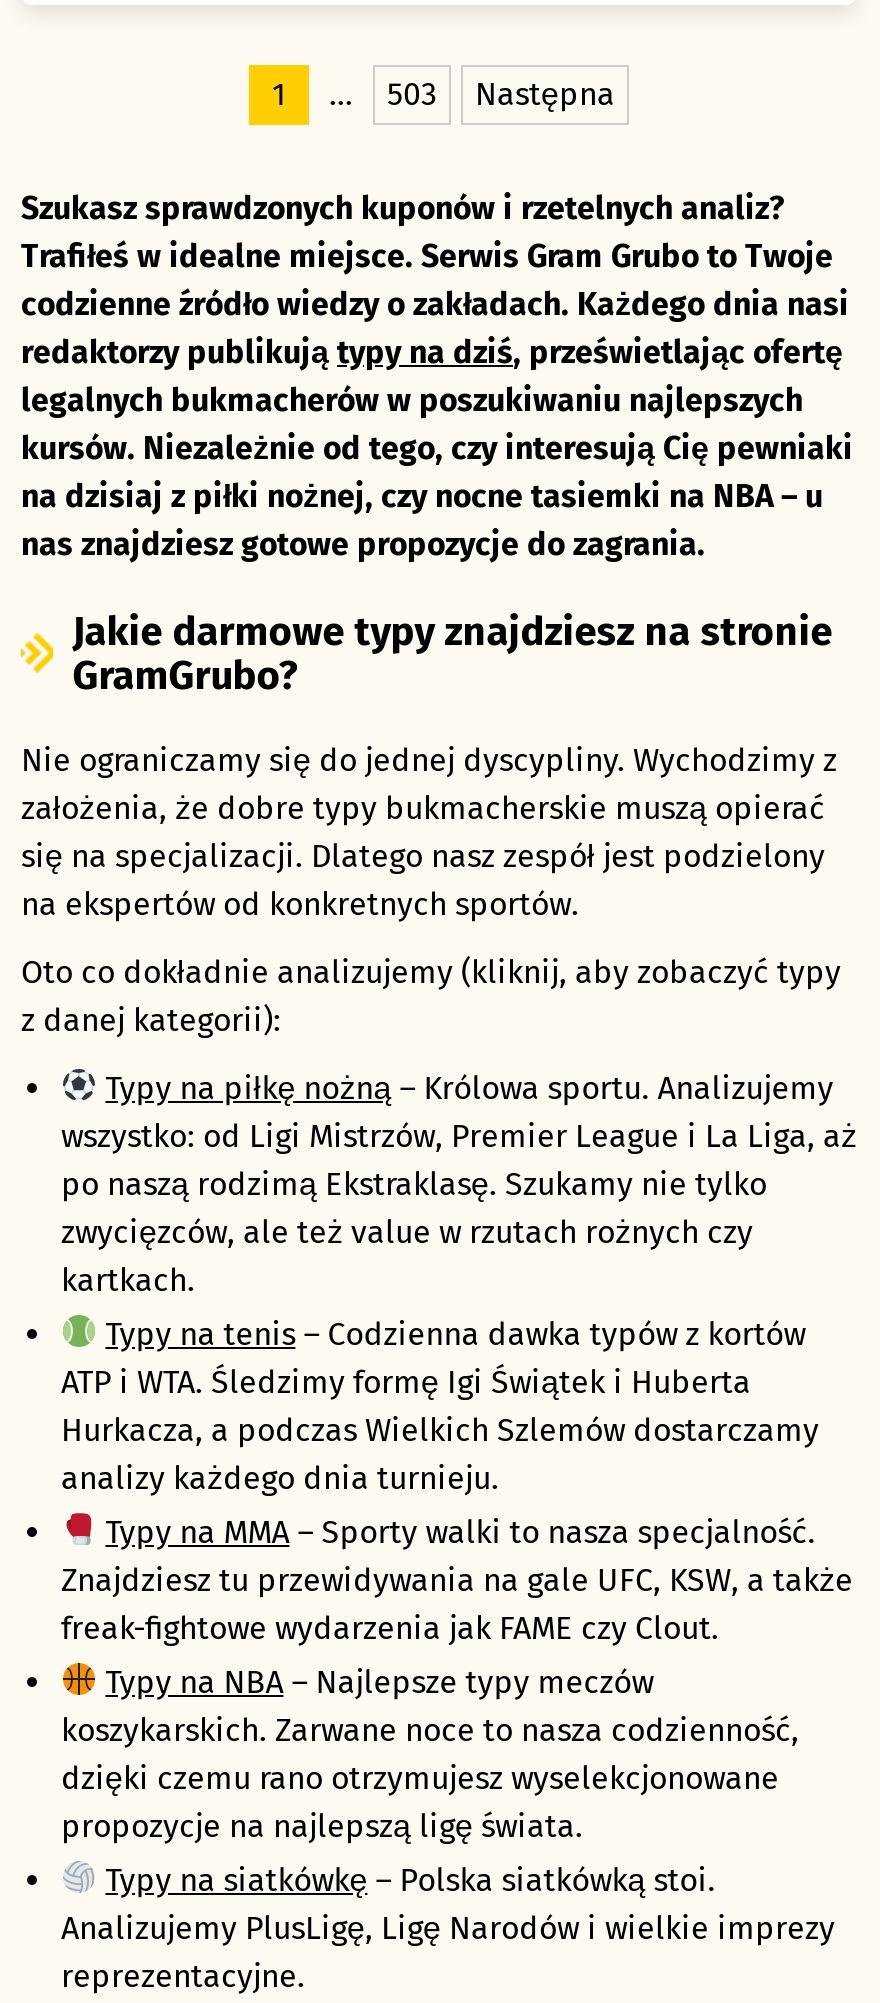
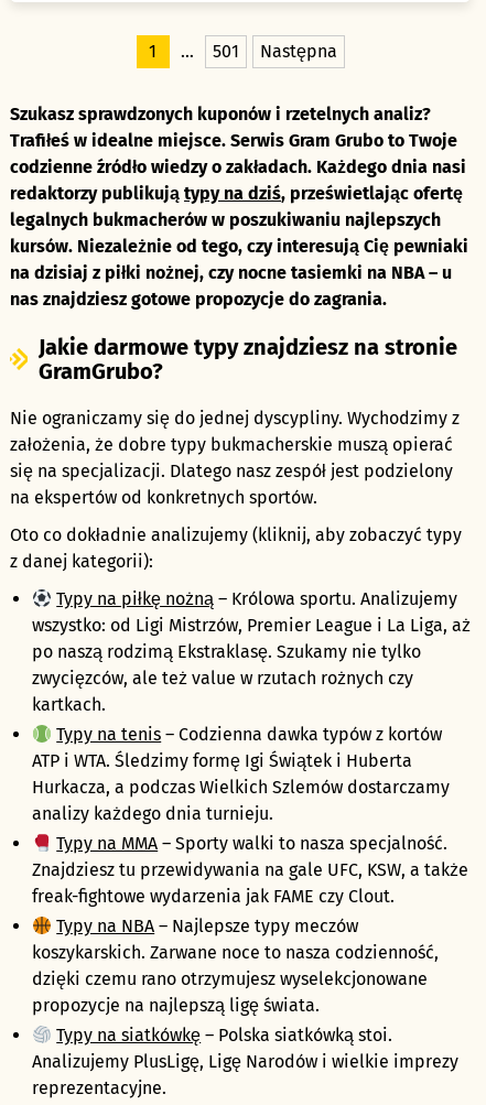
- 503
+ 501
